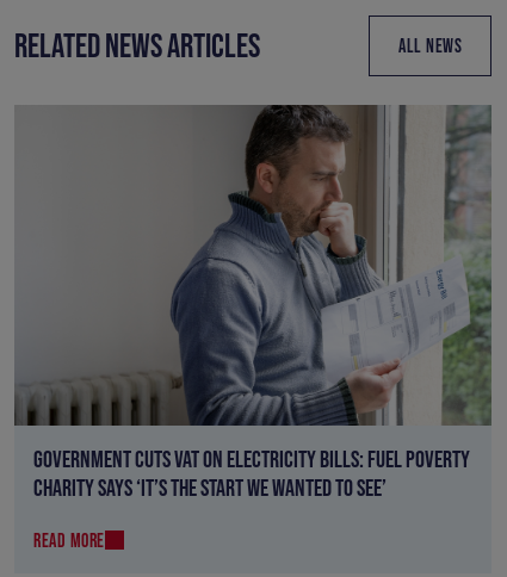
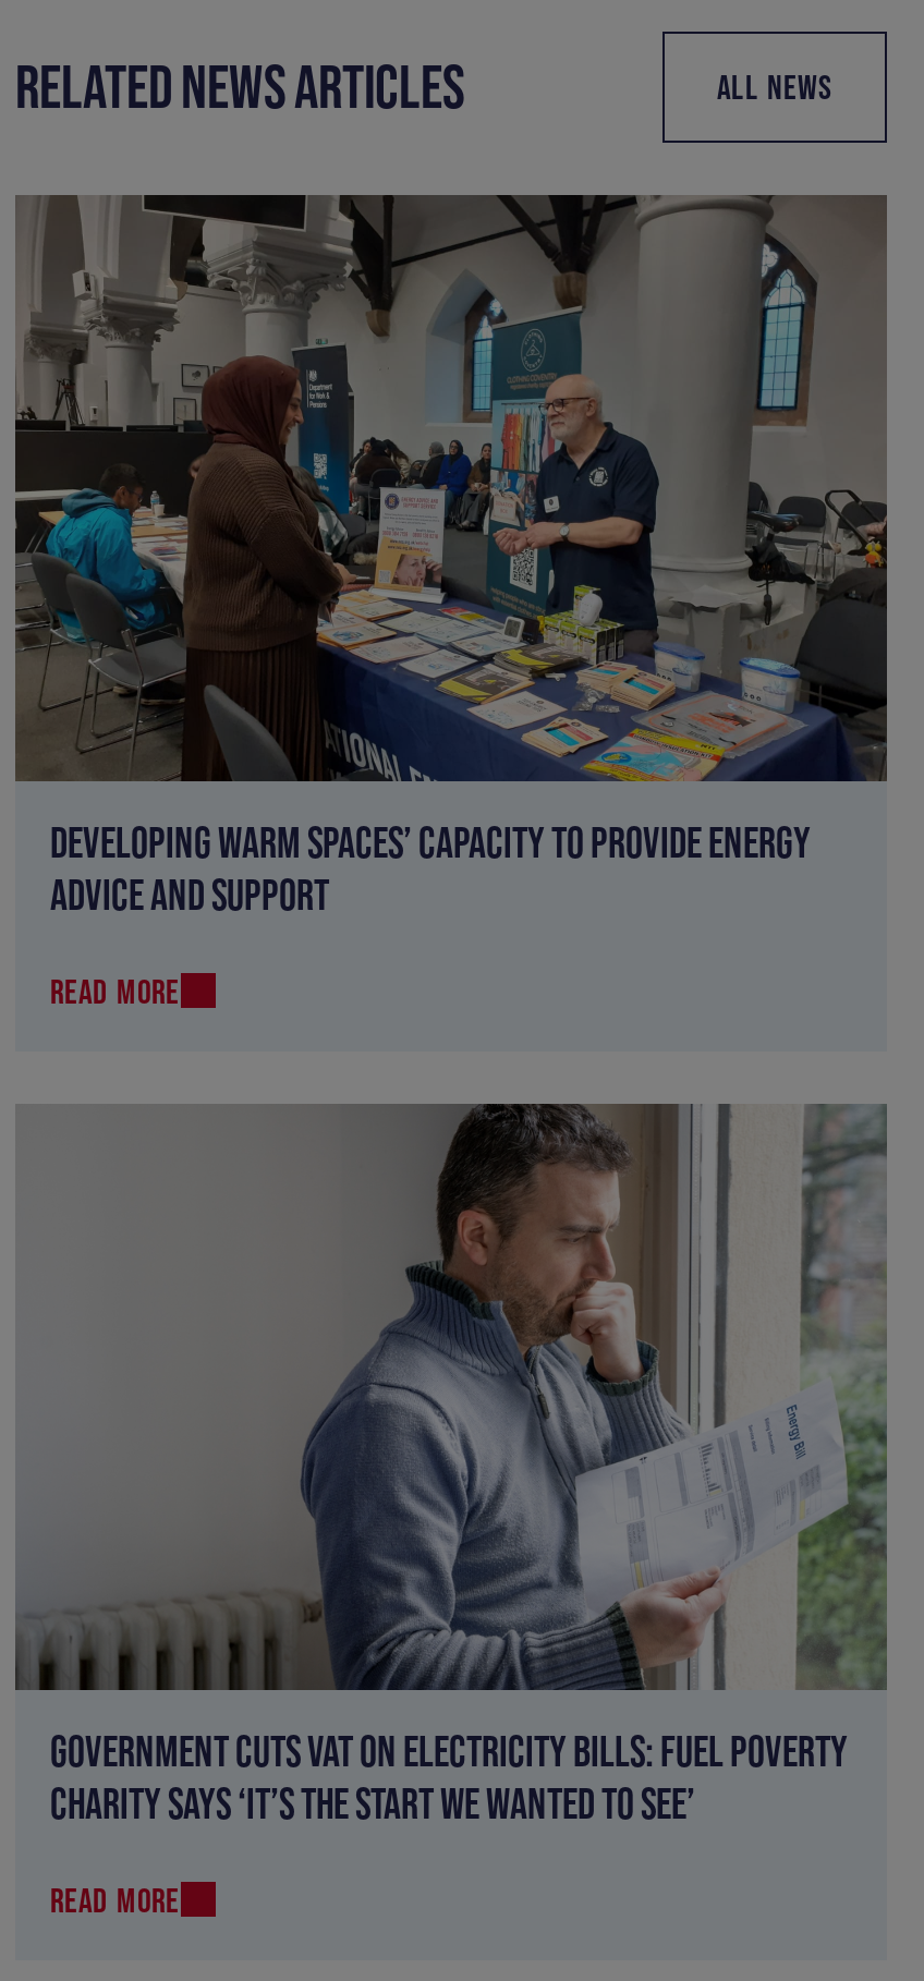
+ [image]
+ DEVELOPING WARM SPACES’ CAPACITY TO PROVIDE ENERGY
+ ADVICE AND SUPPORT
+ READ MORE
